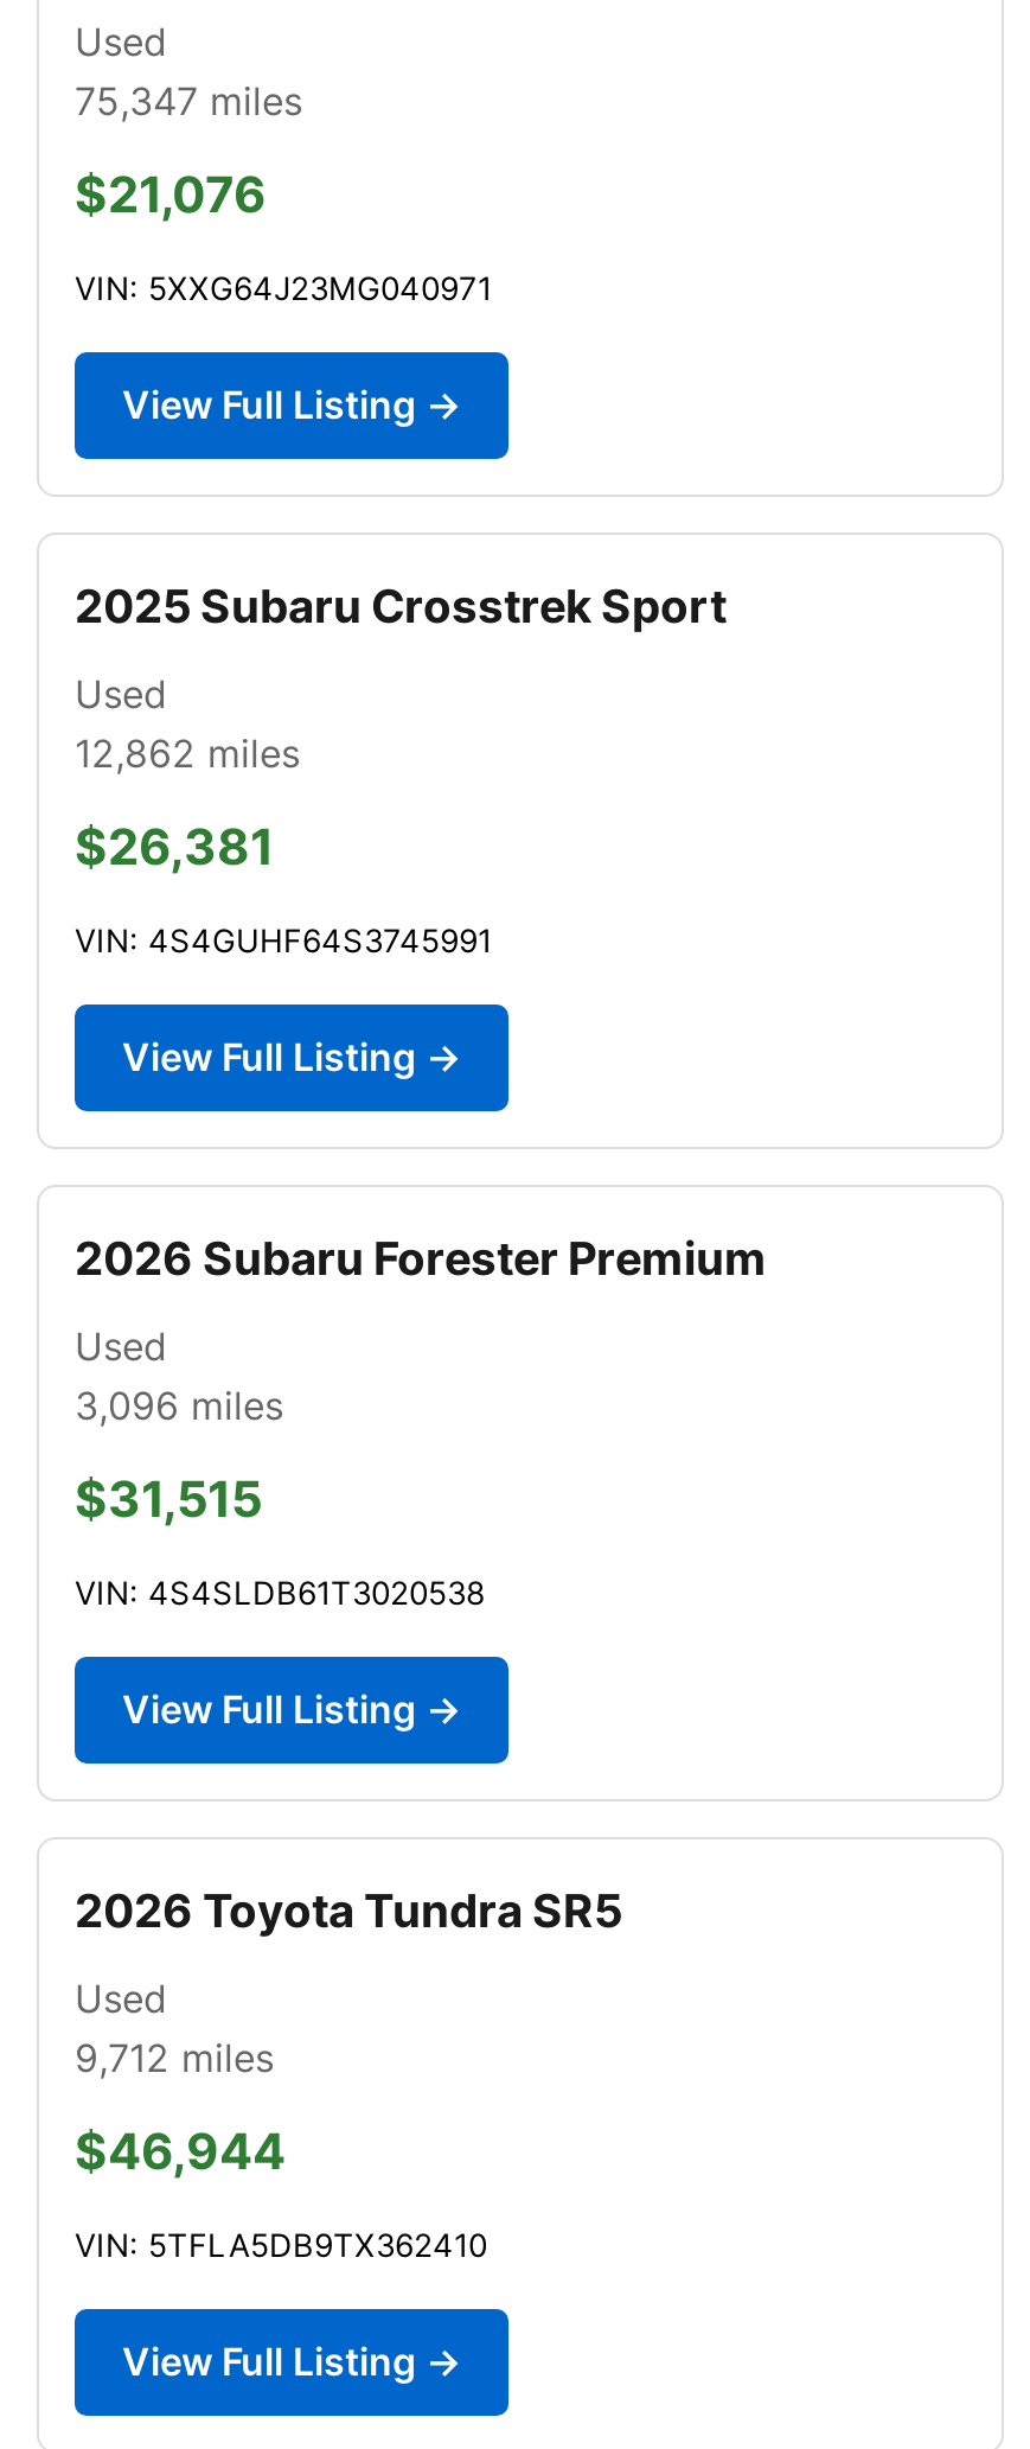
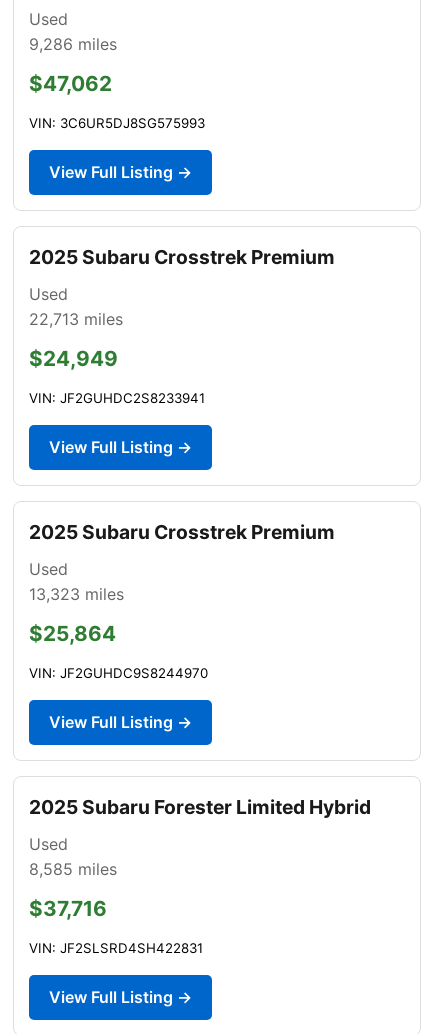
- 75,347 miles
+ 9,286 miles

- $21,076
+ $47,062

- VIN: 5XXG64J23MG040971
+ VIN: 3C6UR5DJ8SG575993

- 2025 Subaru Crosstrek Sport
+ 2025 Subaru Crosstrek Premium

- 12,862 miles
+ 22,713 miles

- $26,381
+ $24,949

- VIN: 4S4GUHF64S3745991
+ VIN: JF2GUHDC2S8233941

- 2026 Subaru Forester Premium
+ 2025 Subaru Crosstrek Premium

- 3,096 miles
+ 13,323 miles

- $31,515
+ $25,864

- VIN: 4S4SLDB61T3020538
+ VIN: JF2GUHDC9S8244970

- 2026 Toyota Tundra SR5
+ 2025 Subaru Forester Limited Hybrid

- 9,712 miles
+ 8,585 miles

- $46,944
+ $37,716

- VIN: 5TFLA5DB9TX362410
+ VIN: JF2SLSRD4SH422831
